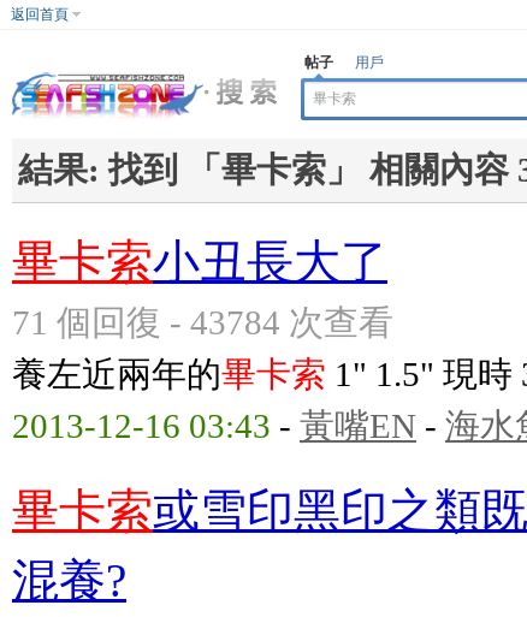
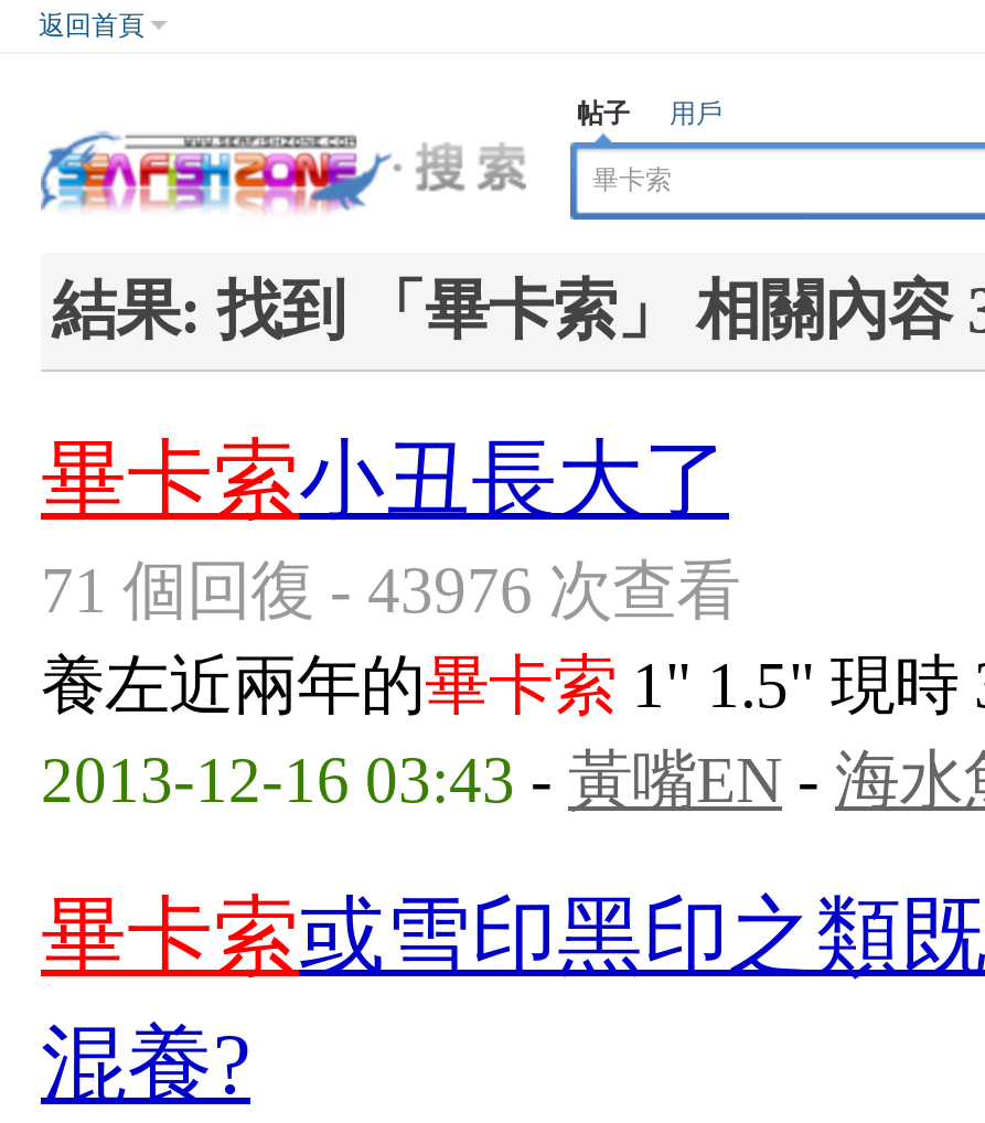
- 71 個回復 - 43784 次查看
+ 71 個回復 - 43976 次查看
